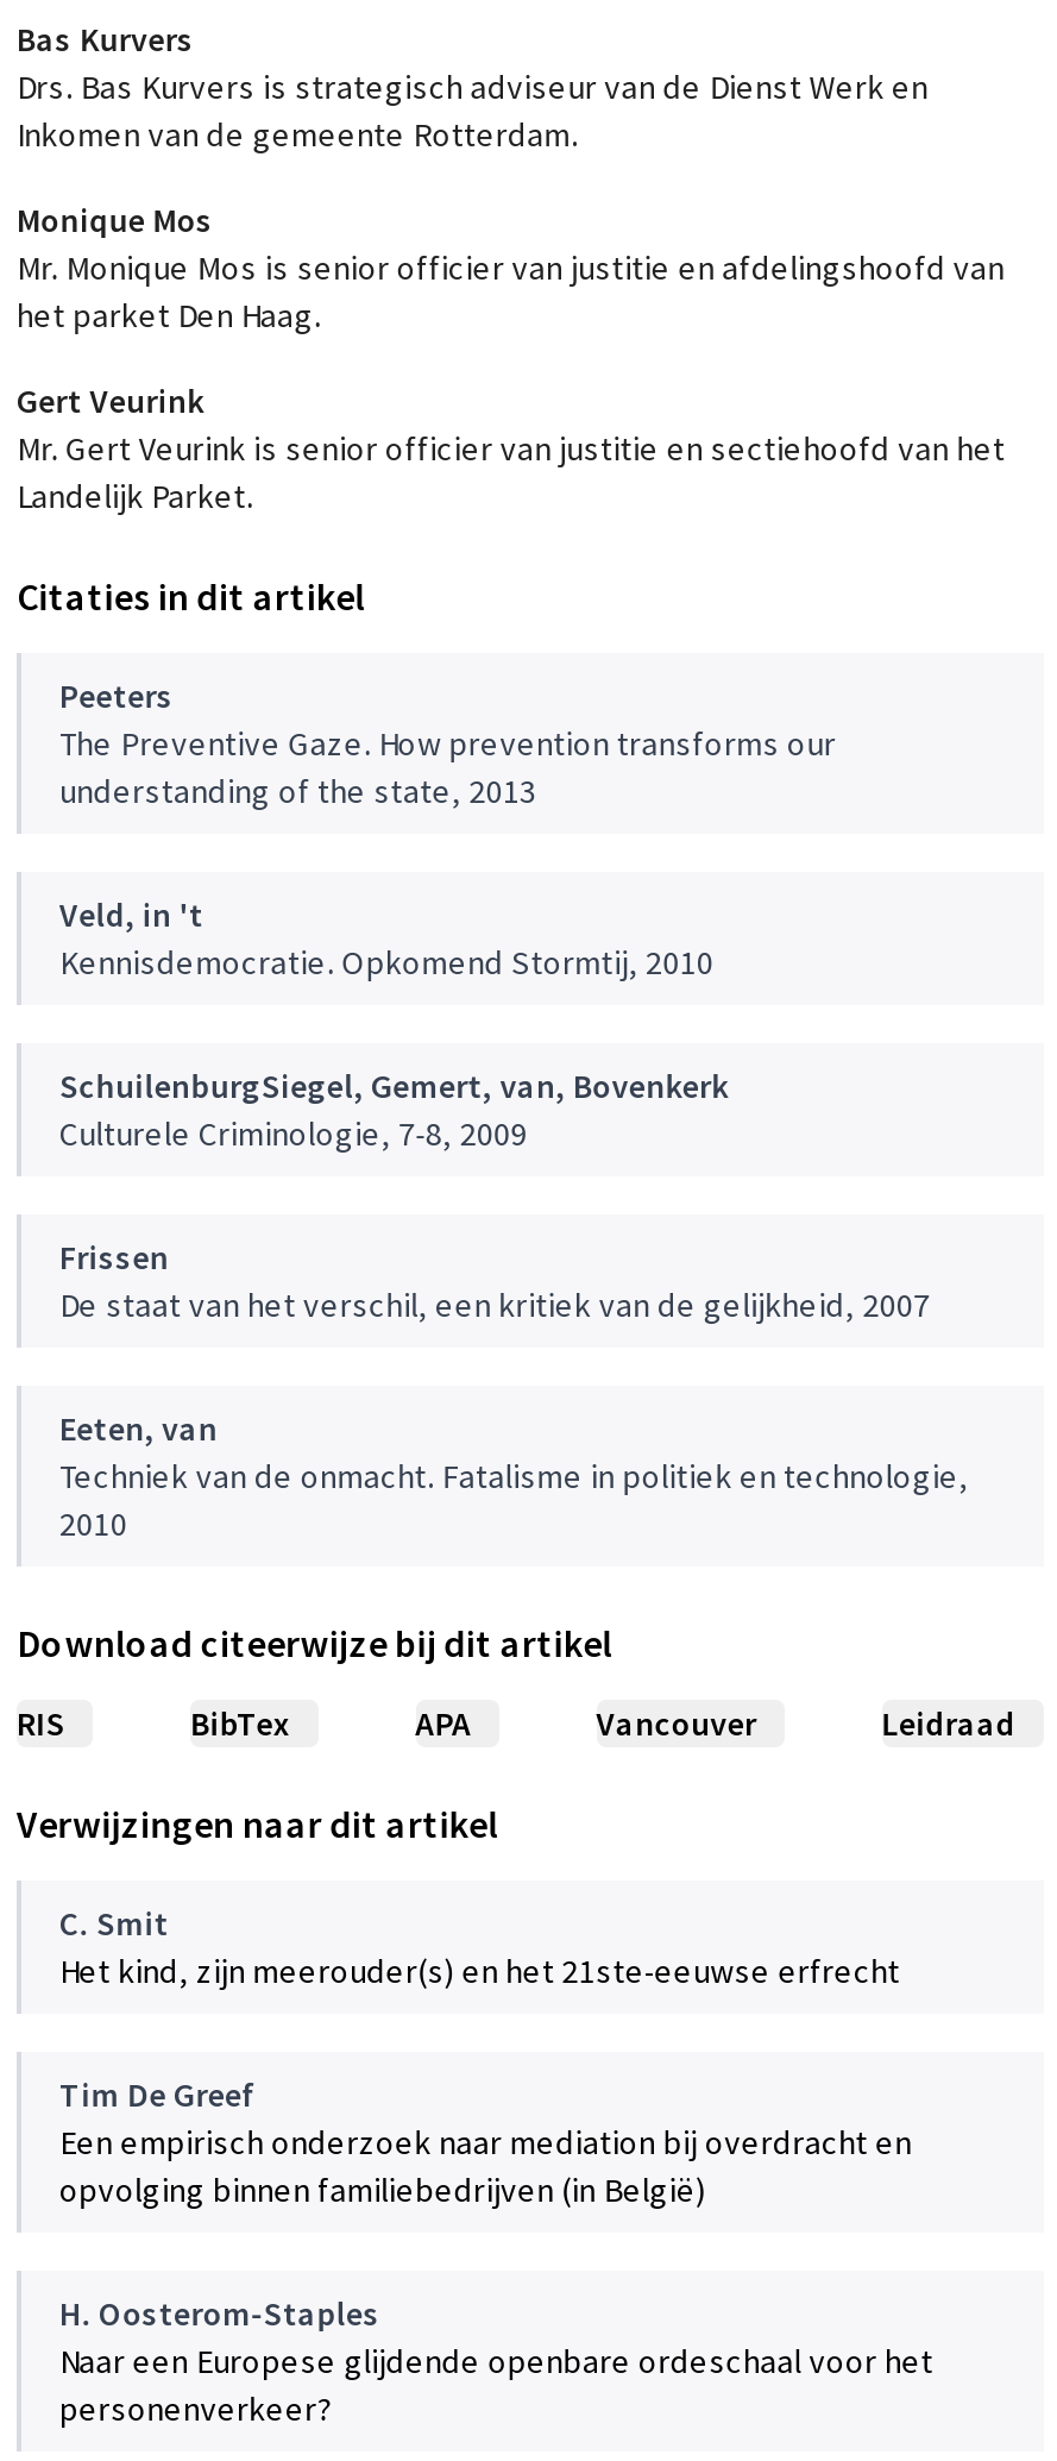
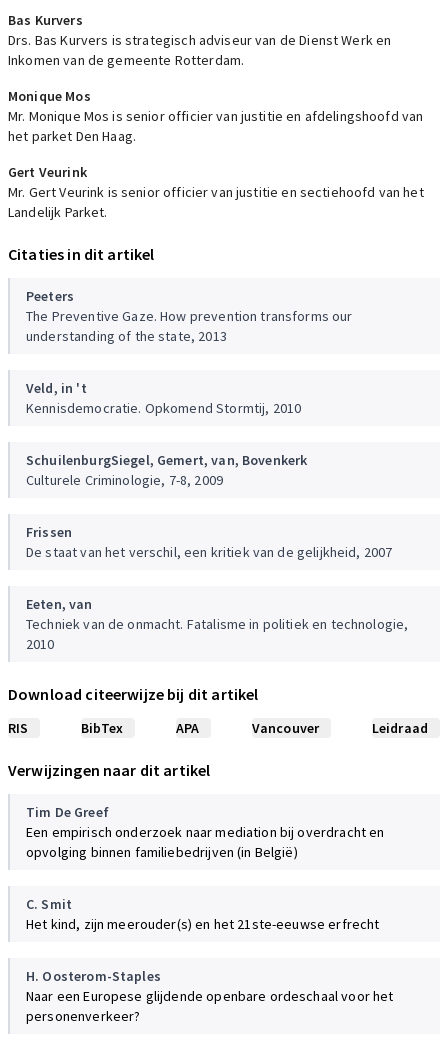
moved down: C. Smit | Het kind, zijn meerouder(s) en het 21ste-eeuwse erfrecht

moved up: Tim De Greef | Een empirisch onderzoek naar mediation bij overdracht en | opvolging binnen familiebedrijven (in België)
